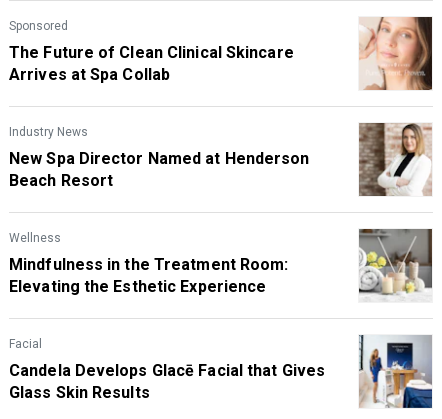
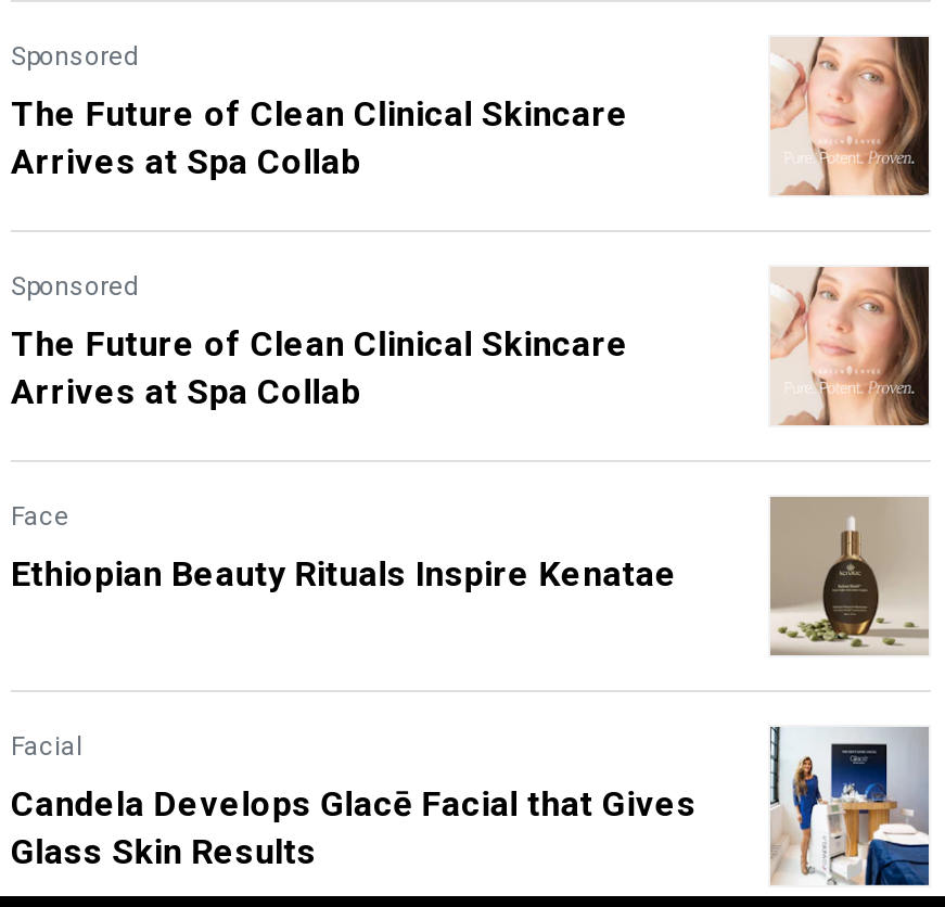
- Industry News
+ Sponsored

- [image]
+ [image]

- New Spa Director Named at Henderson
- Beach Resort
+ The Future of Clean Clinical Skincare
+ Arrives at Spa Collab

- Wellness
+ Face

- [image]
+ [image]

- Mindfulness in the Treatment Room:
- Elevating the Esthetic Experience
+ Ethiopian Beauty Rituals Inspire Kenatae
